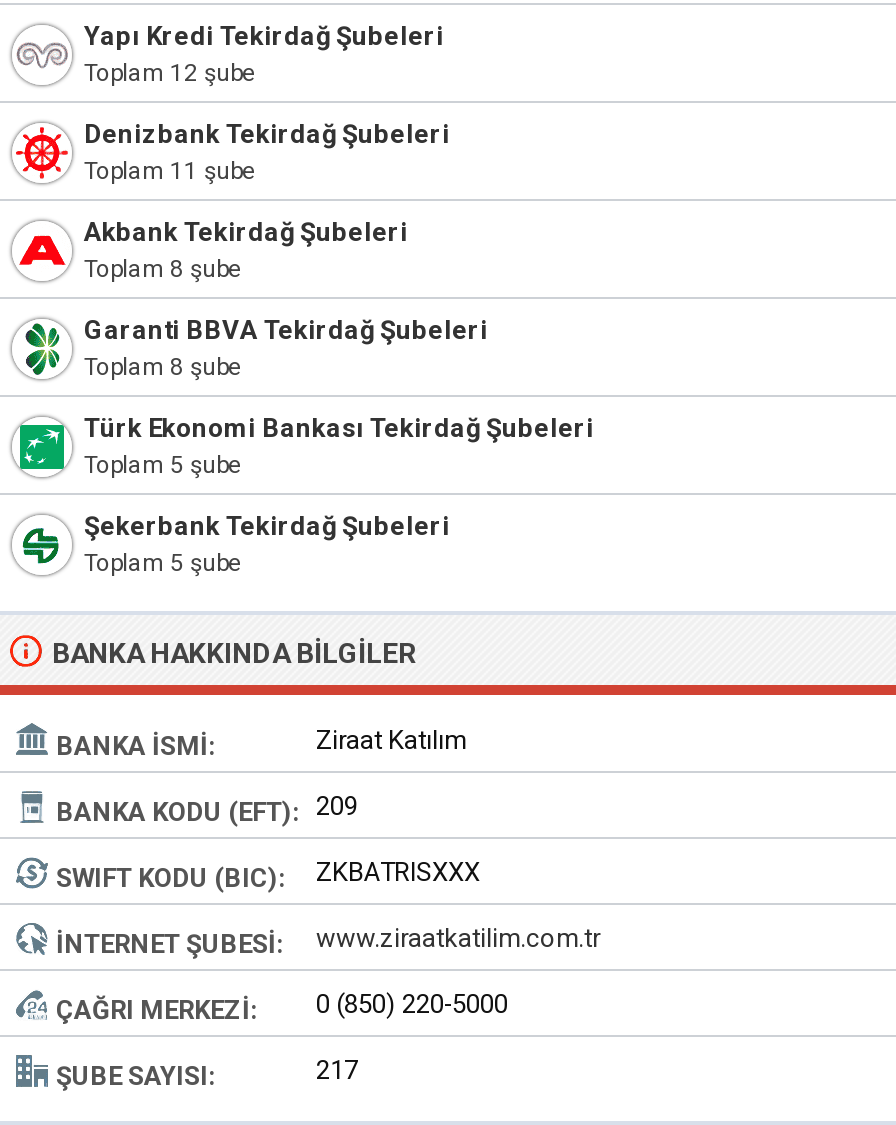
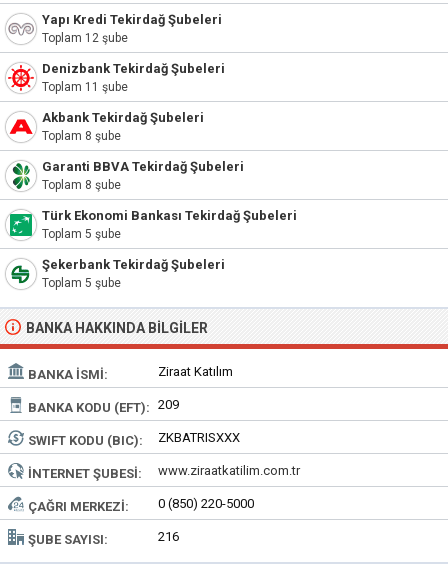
- 217
+ 216
